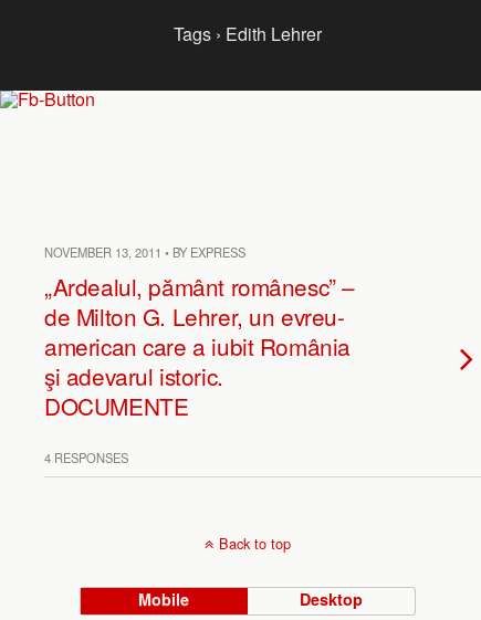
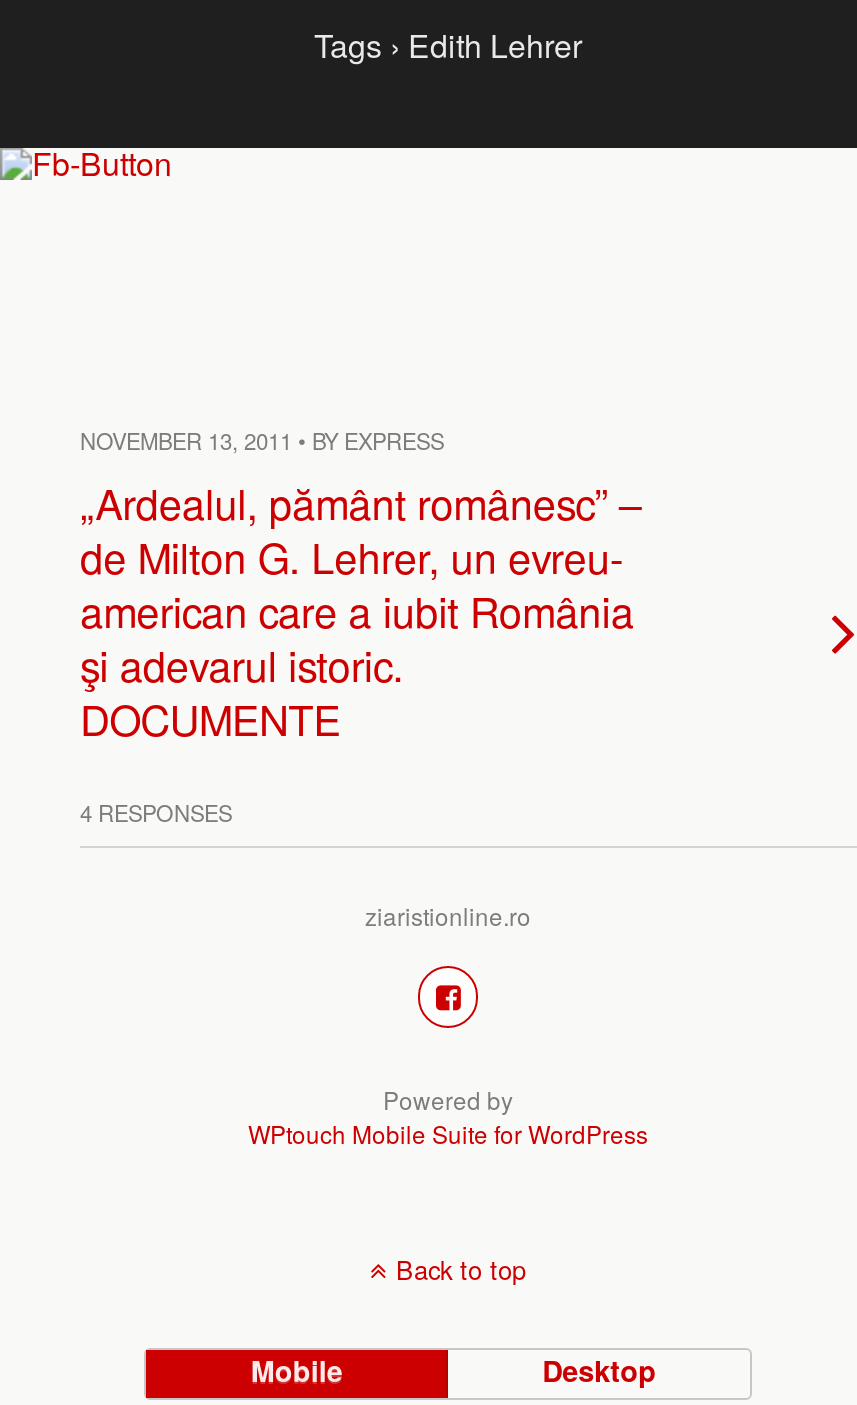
+ [image]
+ Powered by
+ WPtouch Mobile Suite for WordPress

+ ziaristionline.ro
